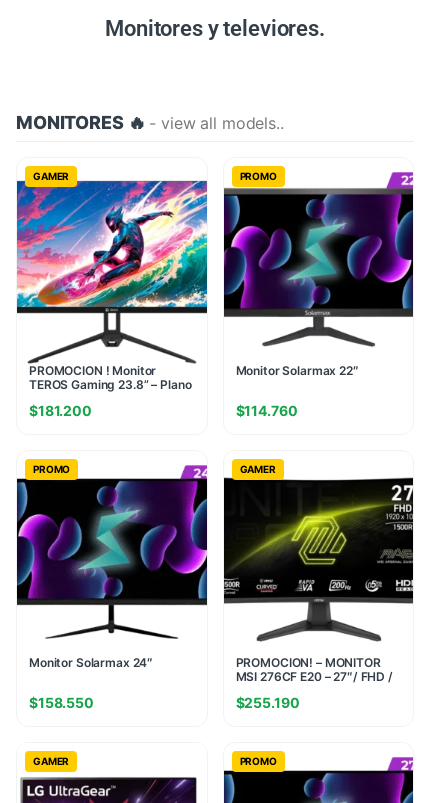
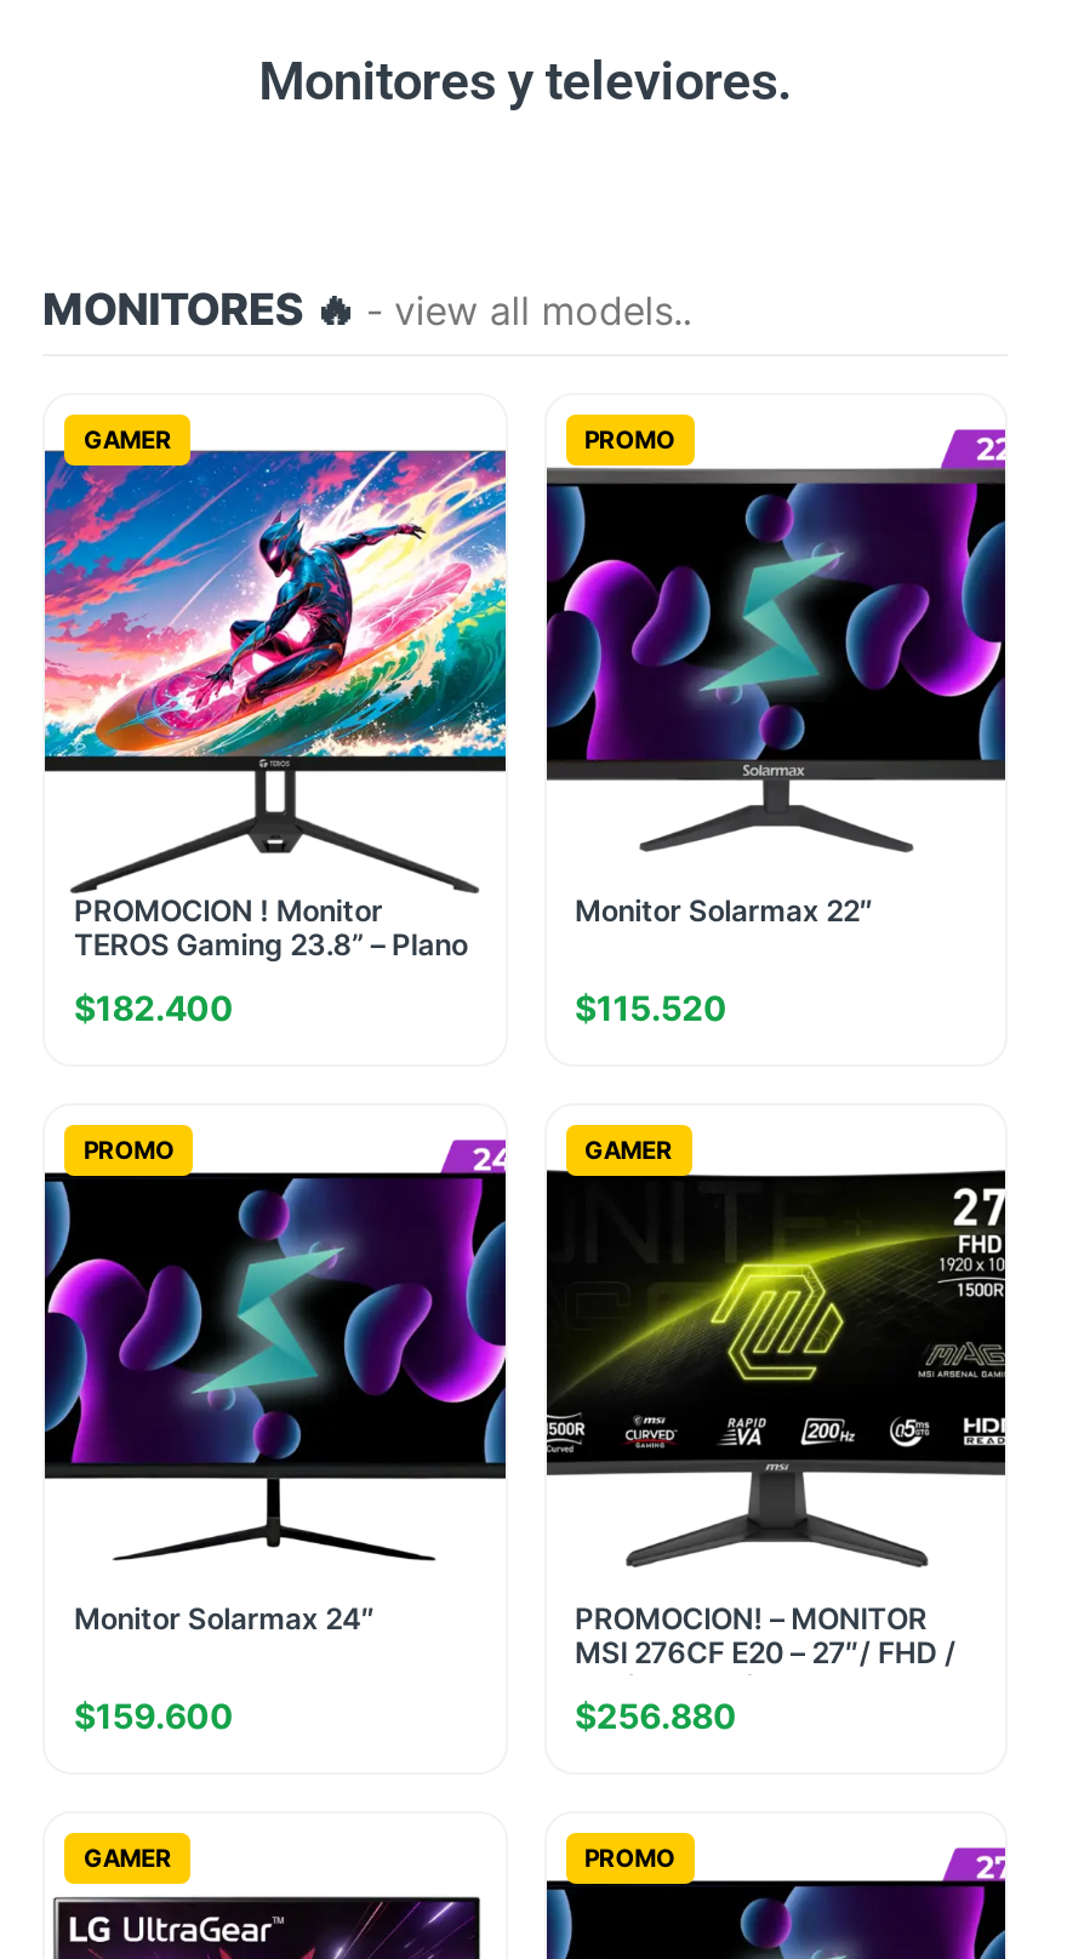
- $181.200
+ $182.400

- $114.760
+ $115.520

- $158.550
+ $159.600

- $255.190
+ $256.880
